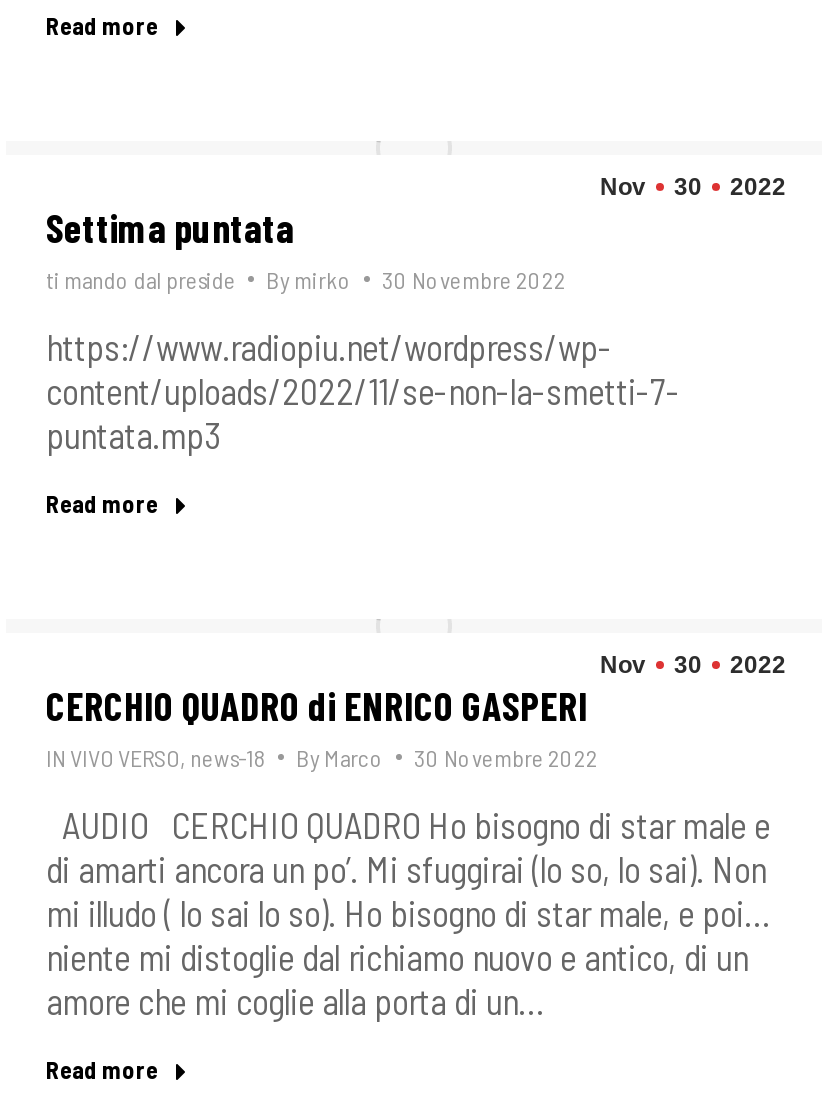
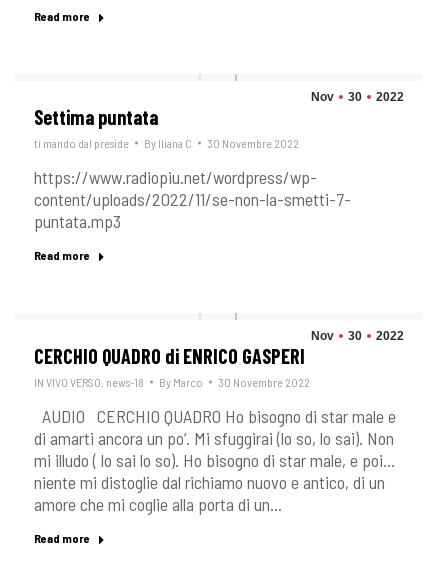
- By mirko
+ By Iliana C
